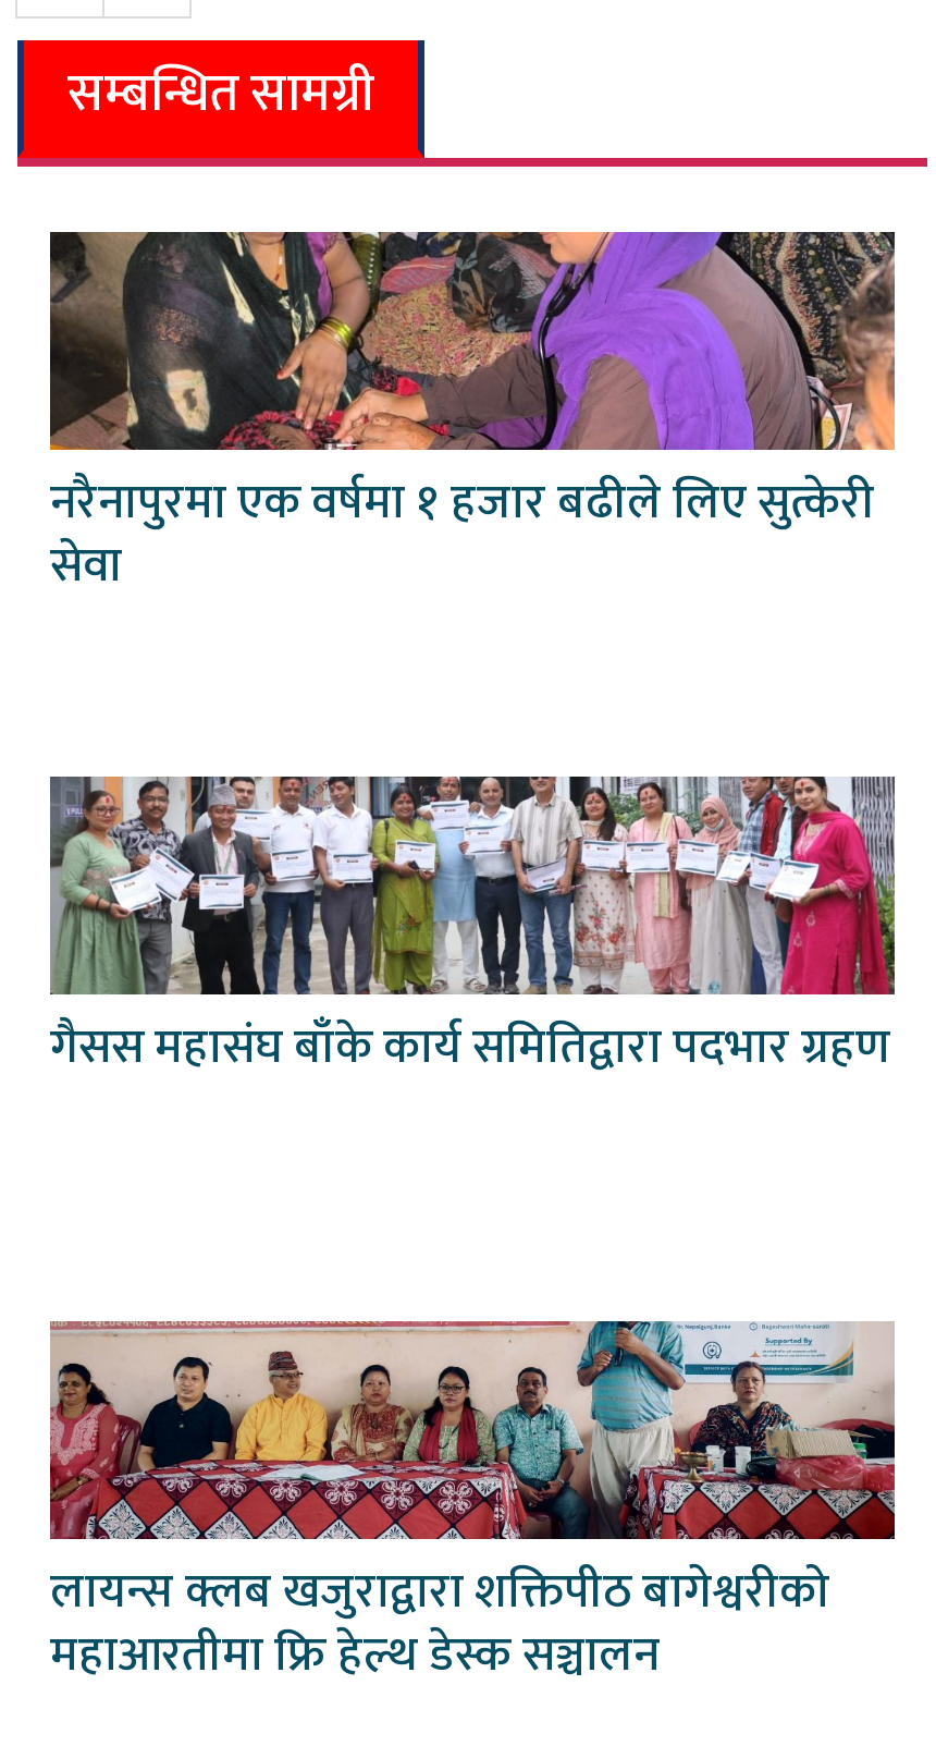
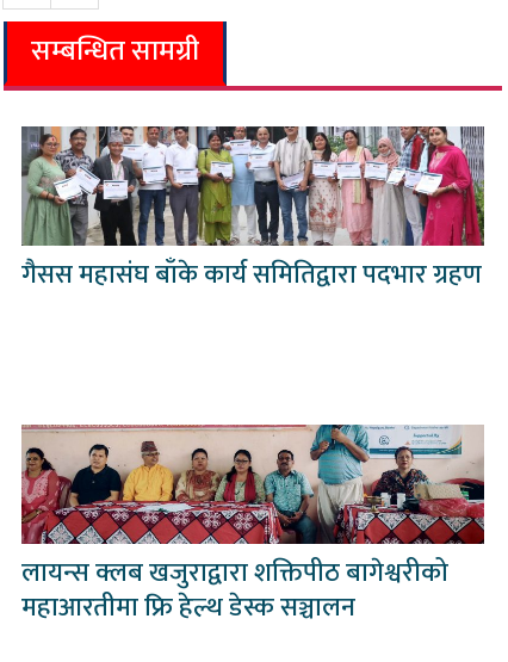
- [image]
- नरैनापुरमा एक वर्षमा १ हजार बढीले लिए सुत्केरी
- सेवा
